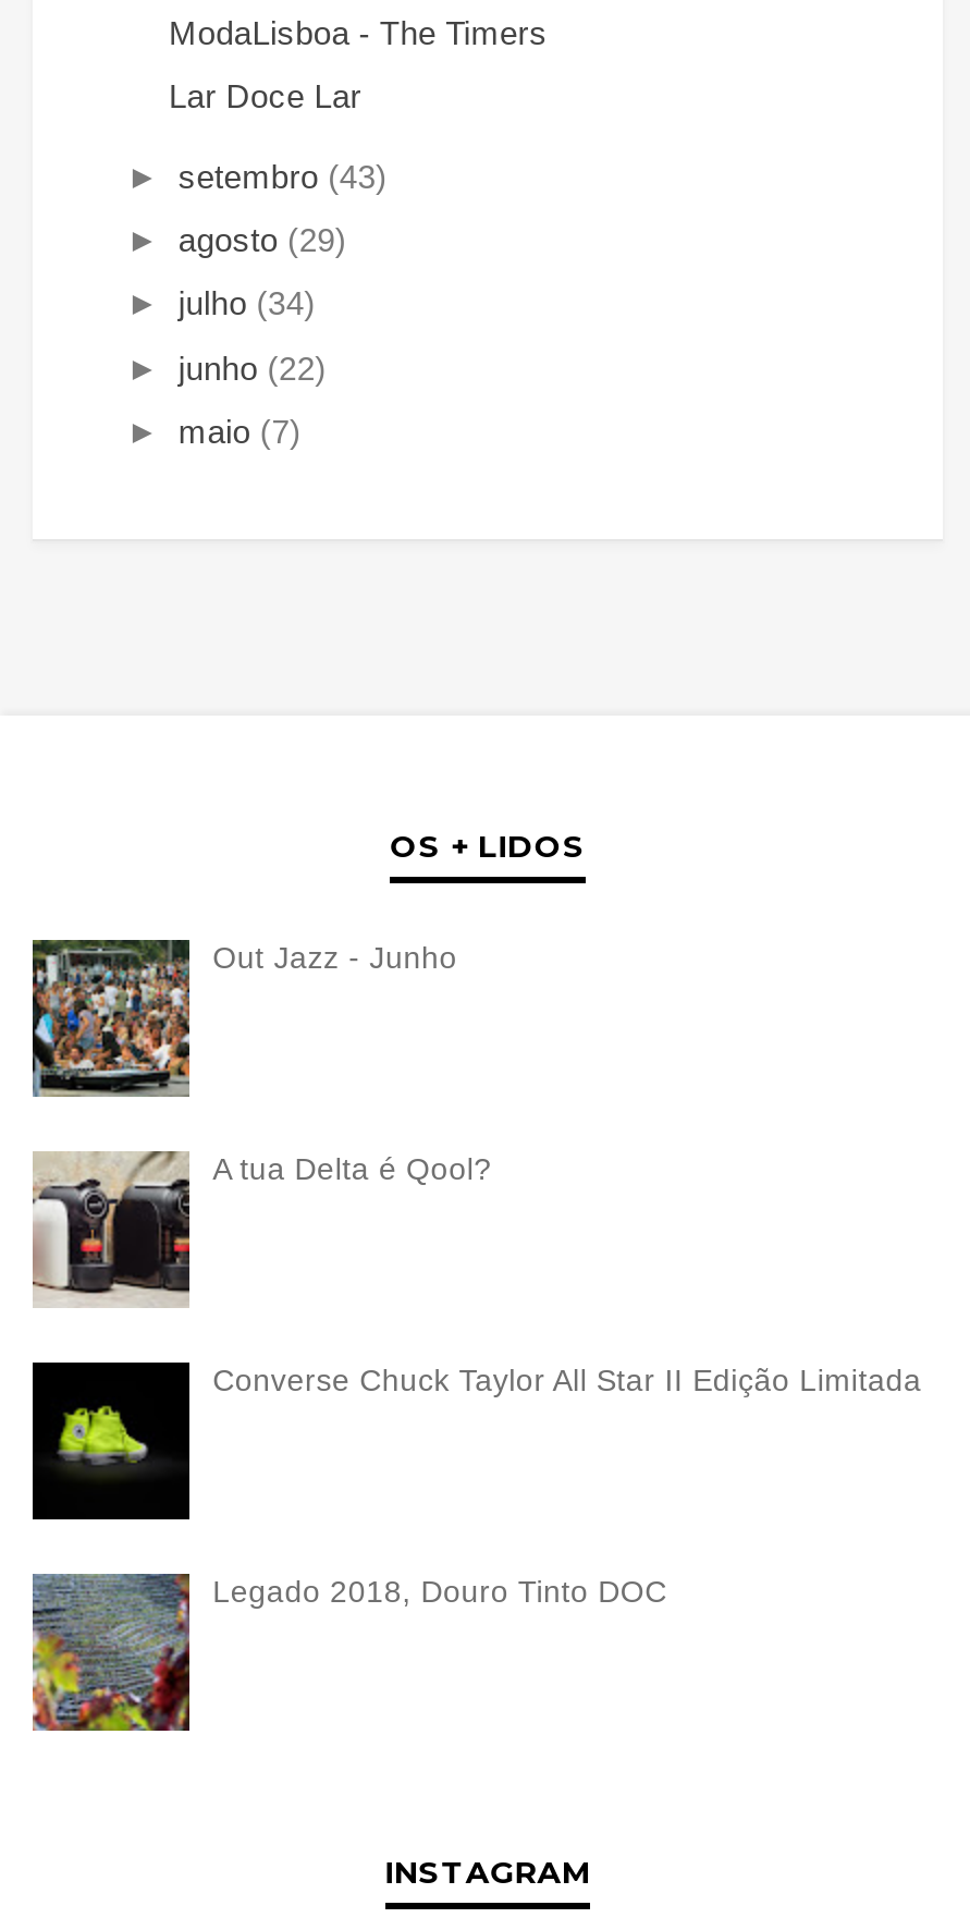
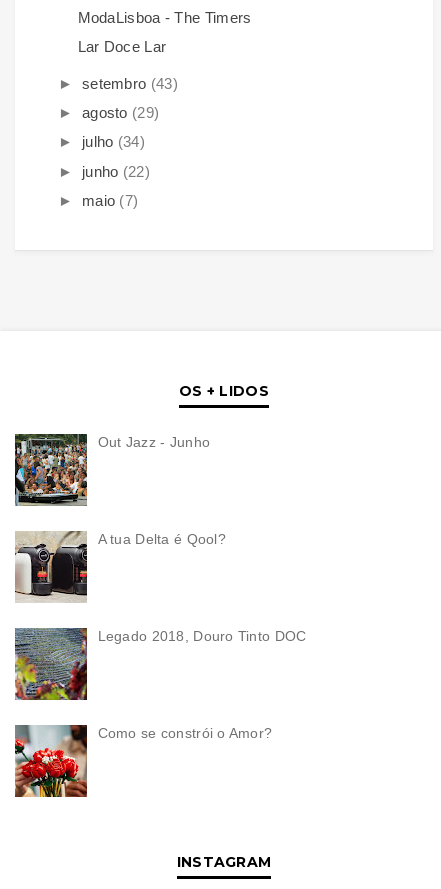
- [image]
- Converse Chuck Taylor All Star II Edição Limitada

moved up: [image] | Legado 2018, Douro Tinto DOC

+ [image]
+ Como se constrói o Amor?
